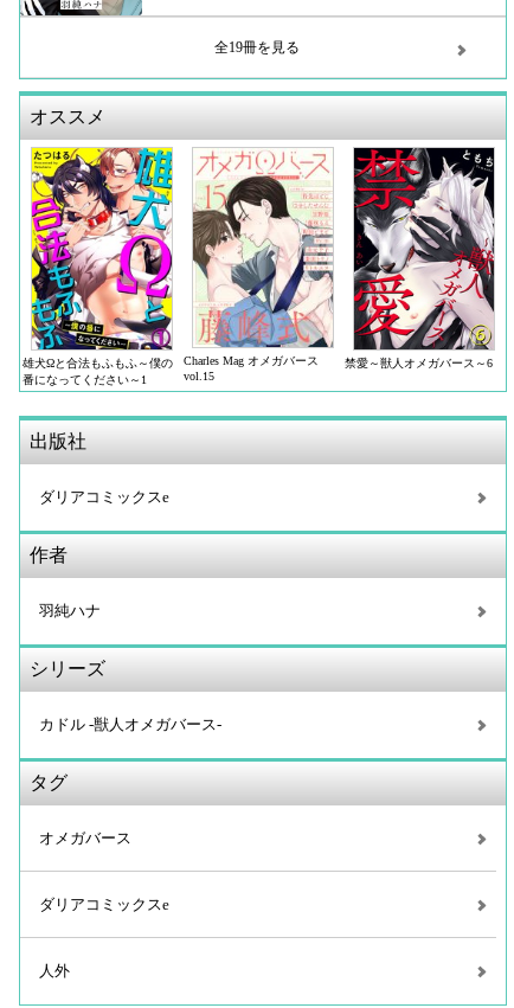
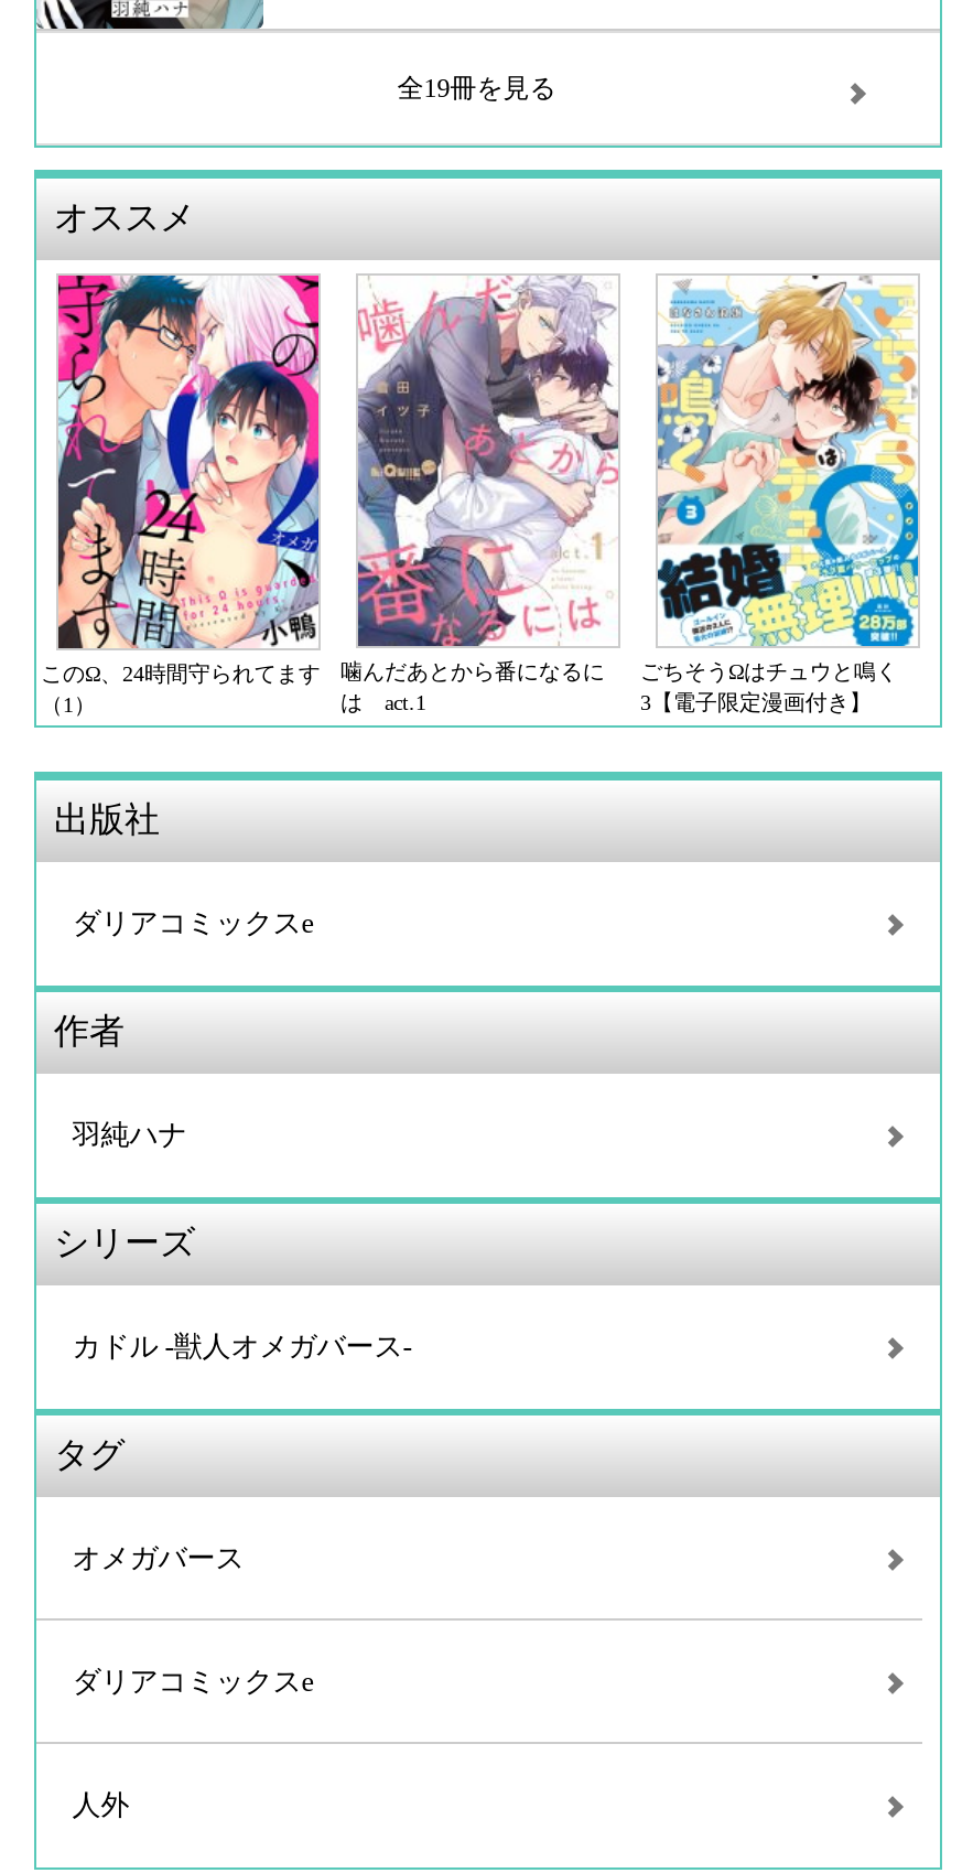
- [image]
- 雄犬Ωと合法もふもふ～僕の
- 番になってください～1
+ [image]
+ このΩ、24時間守られてます
+ （1）

- [image]
- Charles Mag オメガバース
- vol.15
+ [image]
+ 噛んだあとから番になるに
+ は act.1

- [image]
- 禁愛～獣人オメガバース～6
+ [image]
+ ごちそうΩはチュウと鳴く
+ 3【電子限定漫画付き】
